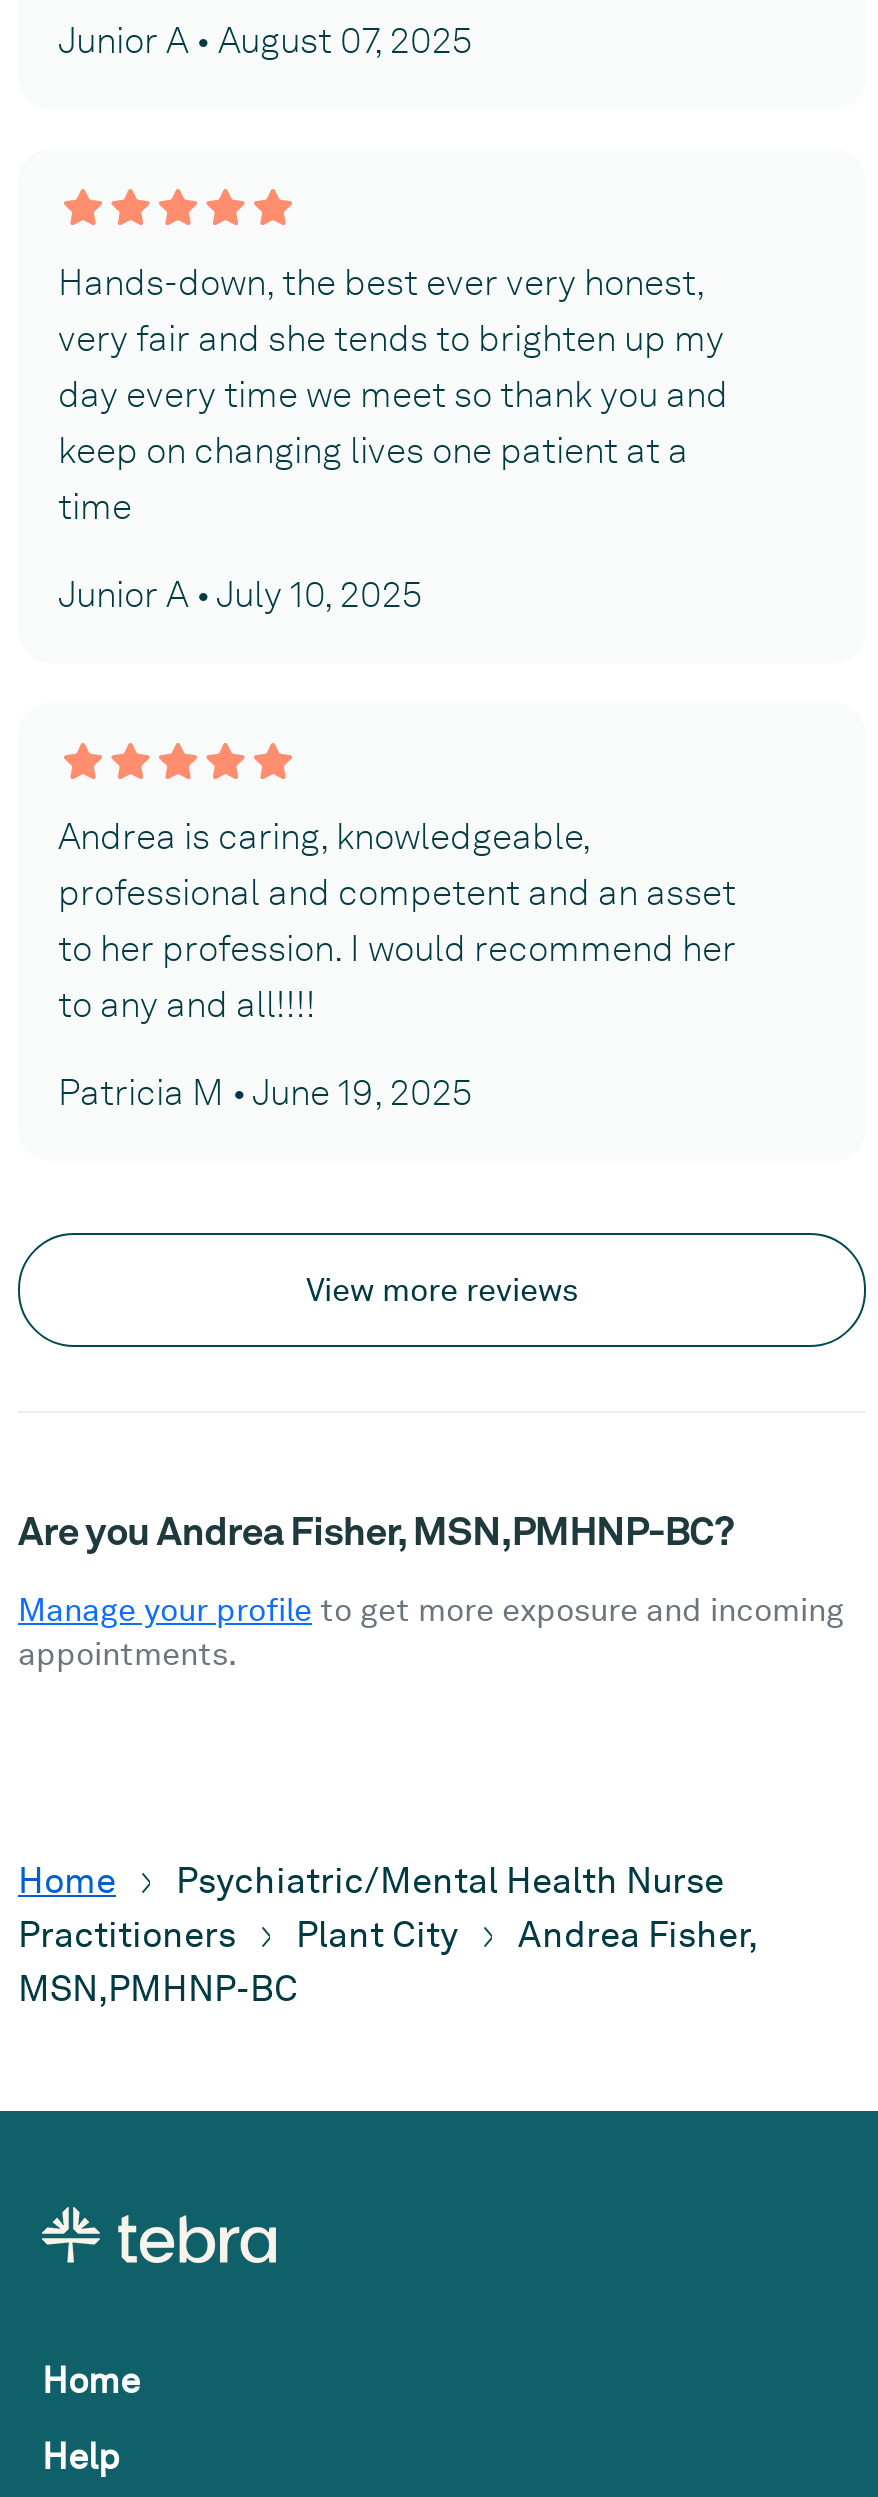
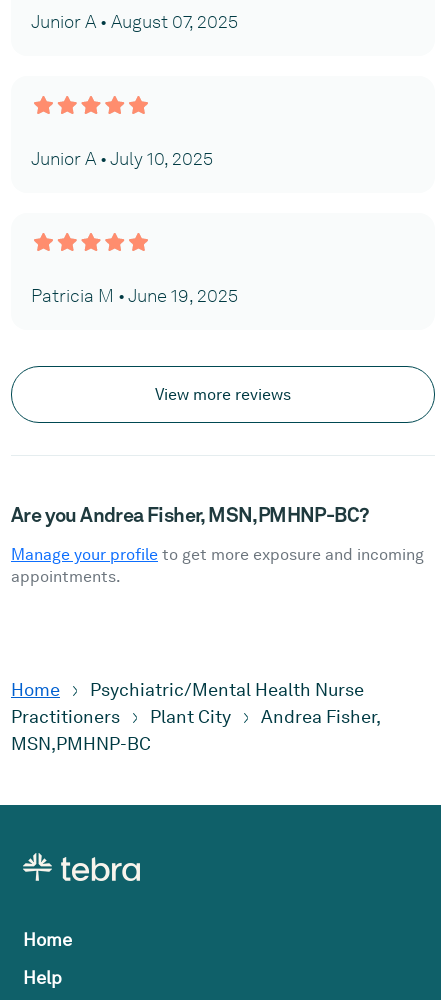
- Hands-down, the best ever very honest,
- very fair and she tends to brighten up my
- day every time we meet so thank you and
- keep on changing lives one patient at a
- time

- Andrea is caring, knowledgeable,
- professional and competent and an asset
- to her profession. I would recommend her
- to any and all!!!!
